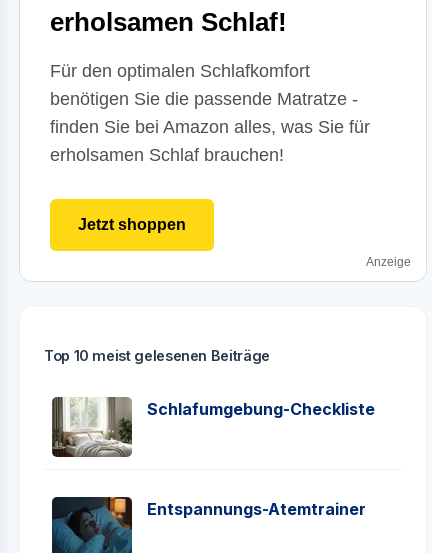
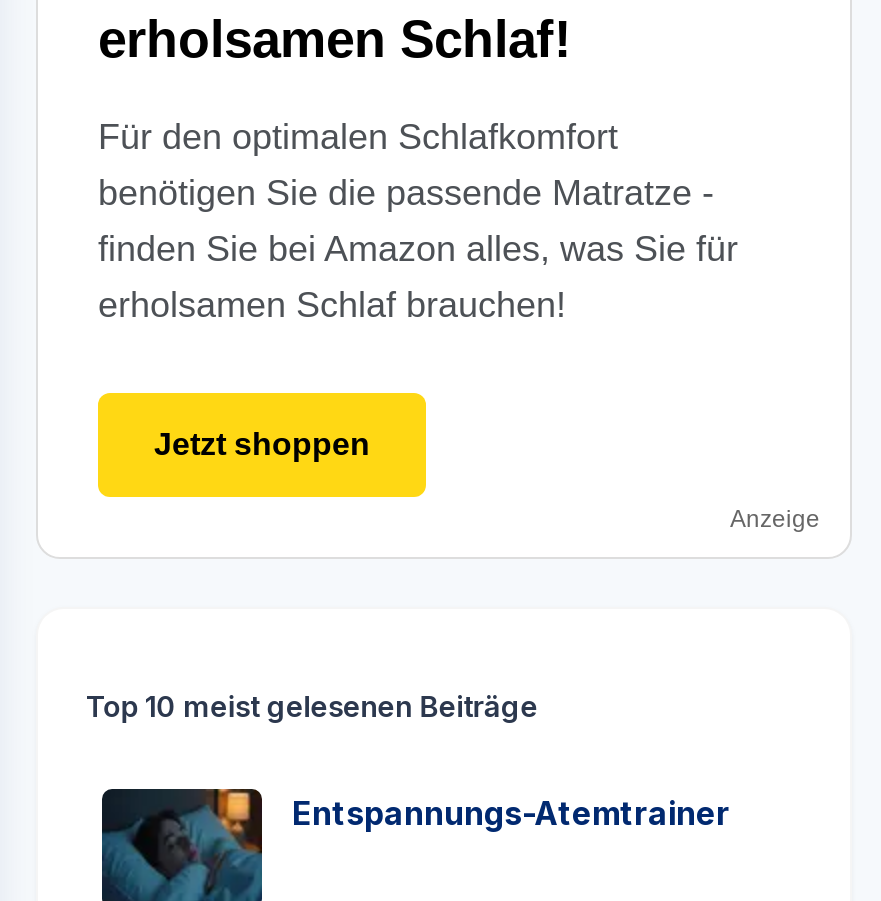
- [image]
- Schlafumgebung-Checkliste
